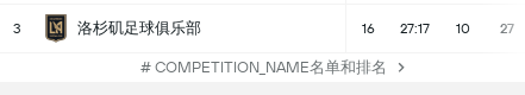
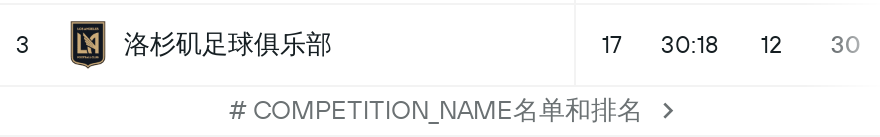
- 16
+ 17

- 27:17
+ 30:18

- 10
+ 12

- 27
+ 30
